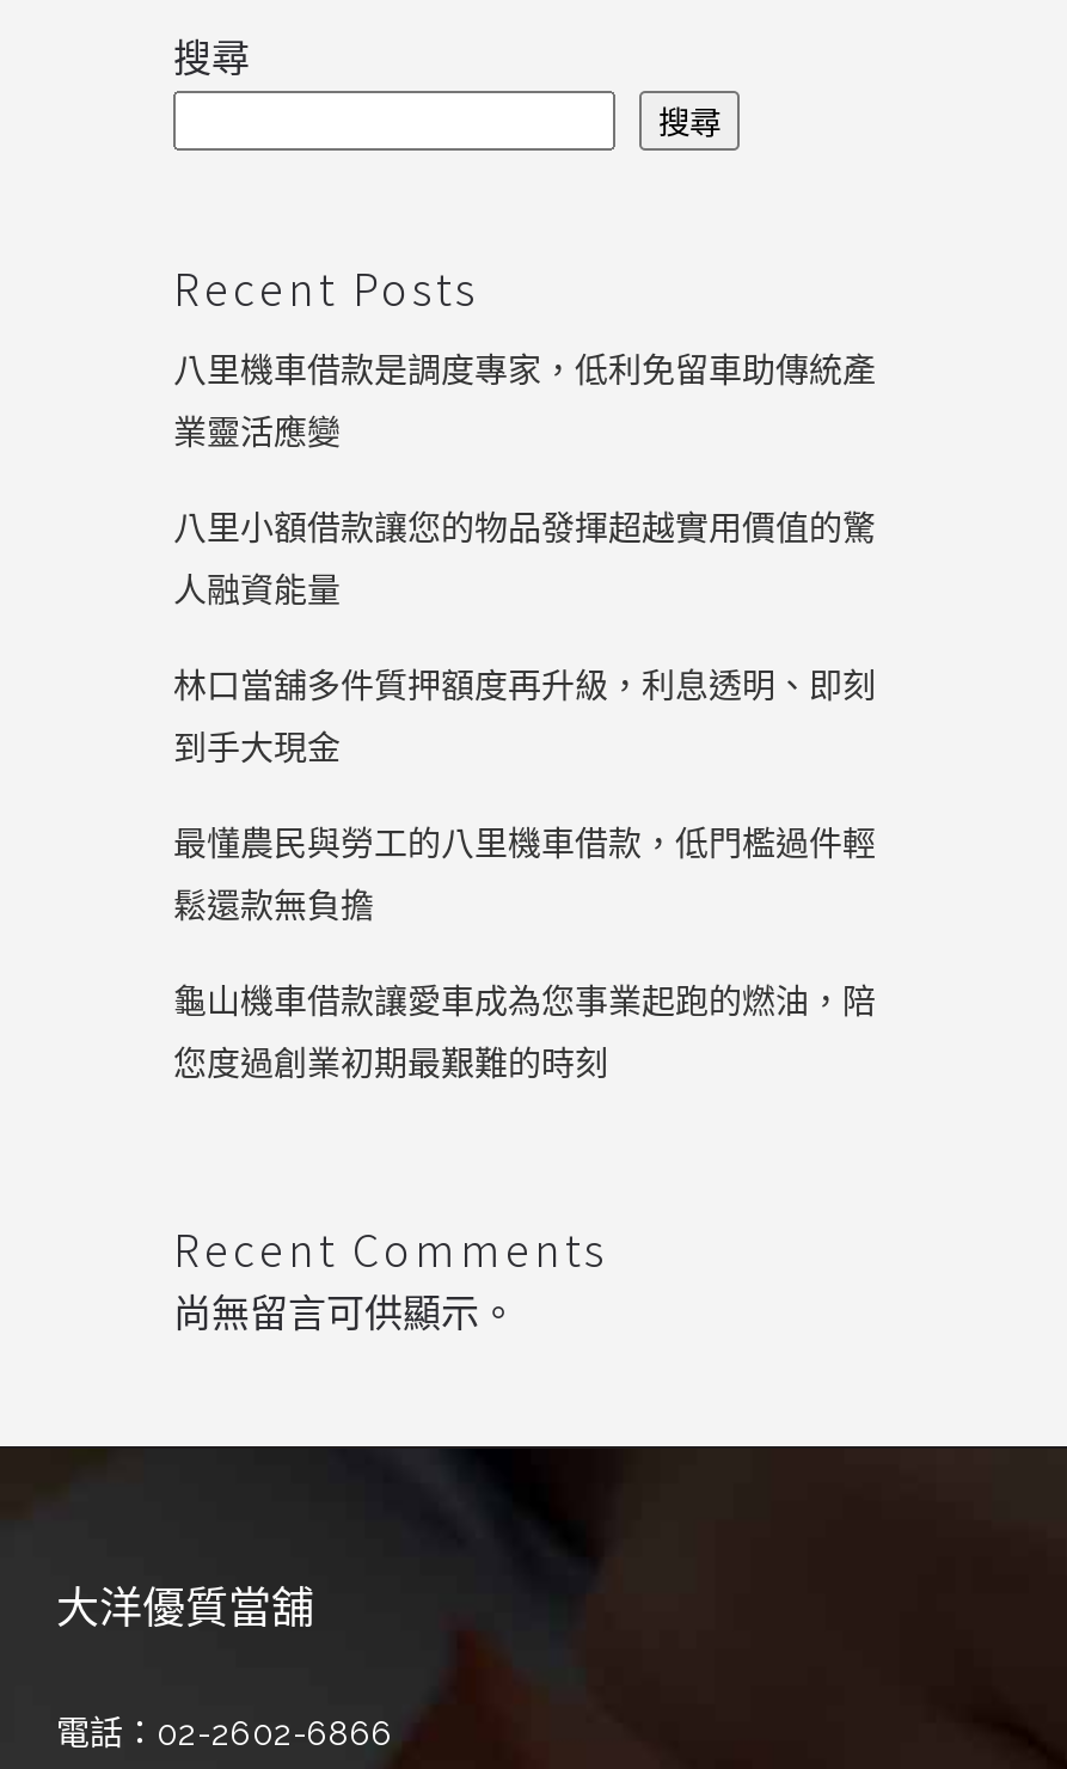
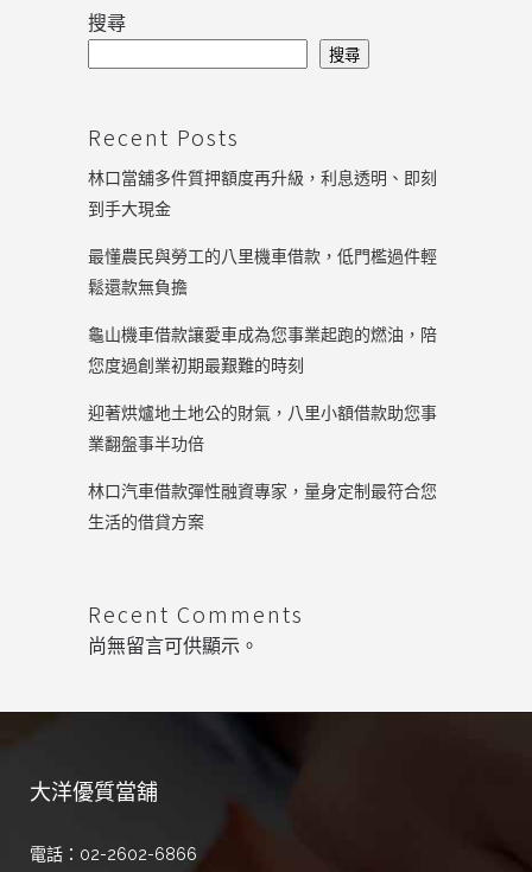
- 八里機車借款是調度專家，低利免留車助傳統產
- 業靈活應變
- 八里小額借款讓您的物品發揮超越實用價值的驚
- 人融資能量

moved up: 林口當舖多件質押額度再升級，利息透明、即刻 | 到手大現金 | 最懂農民與勞工的八里機車借款，低門檻過件輕 | 鬆還款無負擔 | 龜山機車借款讓愛車成為您事業起跑的燃油，陪 | 您度過創業初期最艱難的時刻

+ 迎著烘爐地土地公的財氣，八里小額借款助您事
+ 業翻盤事半功倍
+ 林口汽車借款彈性融資專家，量身定制最符合您
+ 生活的借貸方案
